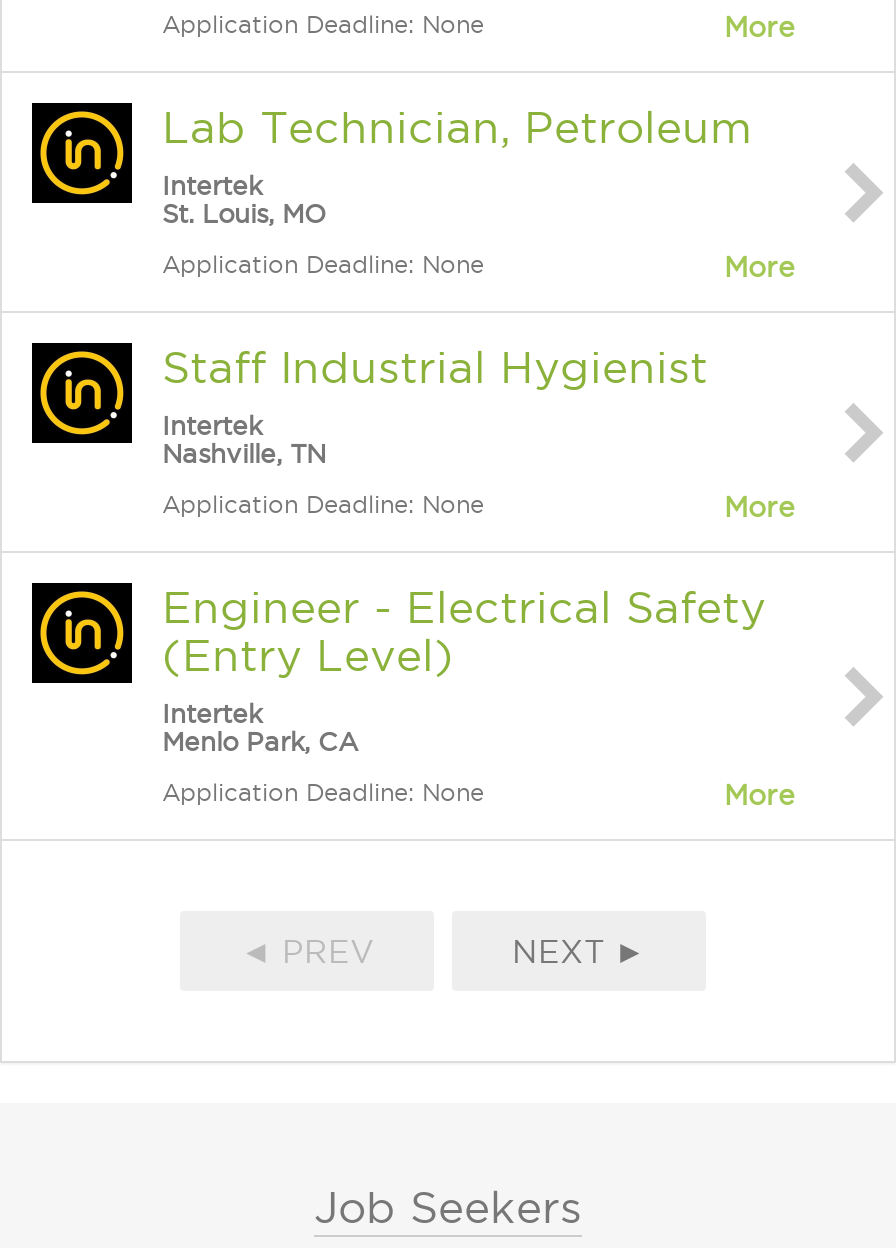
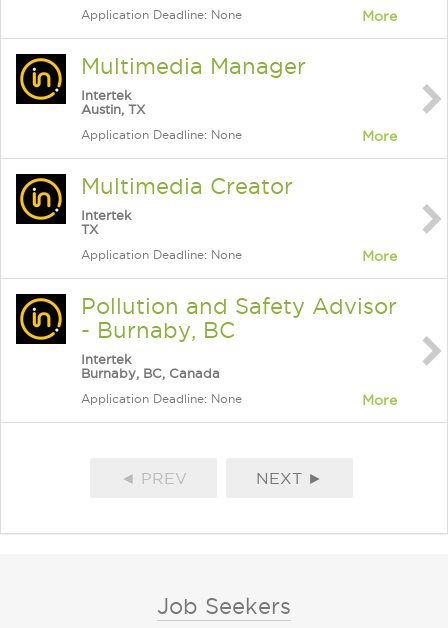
- Lab Technician, Petroleum
+ Multimedia Manager

- St. Louis, MO
+ Austin, TX

- Staff Industrial Hygienist
+ Multimedia Creator

- Nashville, TN
+ TX

- Engineer - Electrical Safety
- (Entry Level)
+ Pollution and Safety Advisor
+ - Burnaby, BC

- Menlo Park, CA
+ Burnaby, BC, Canada
